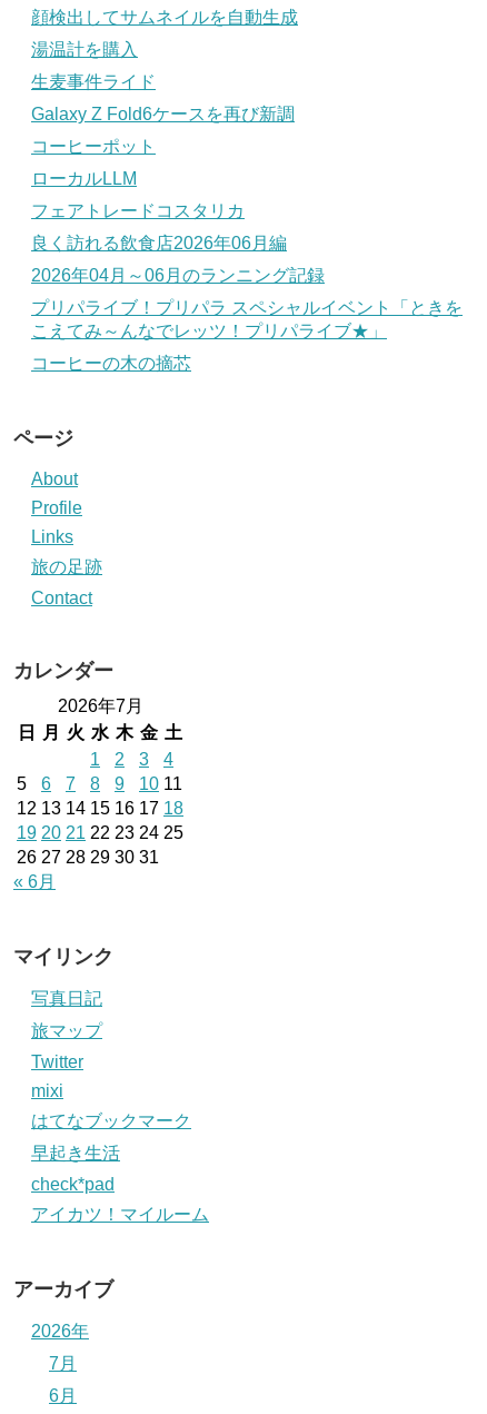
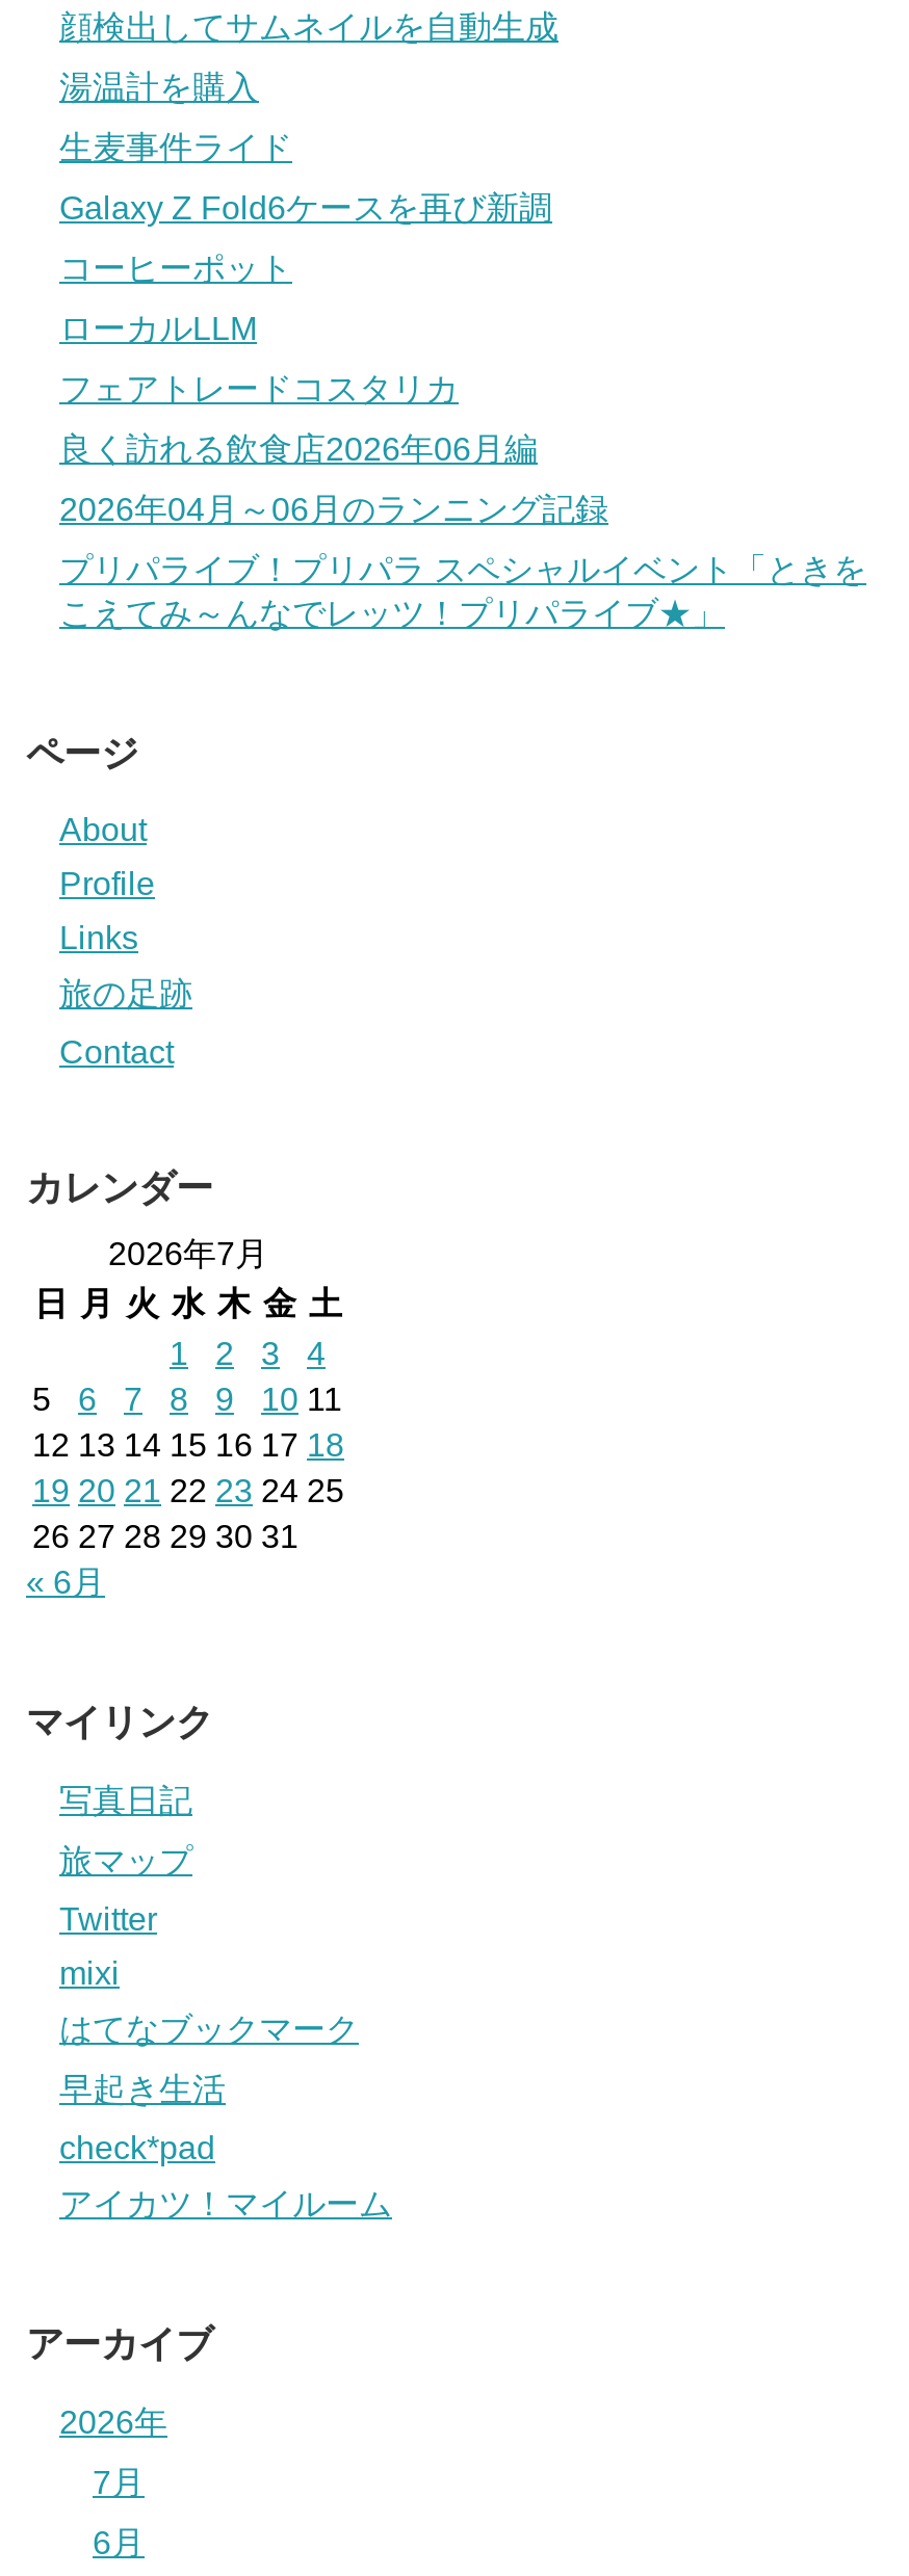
- コーヒーの木の摘芯
